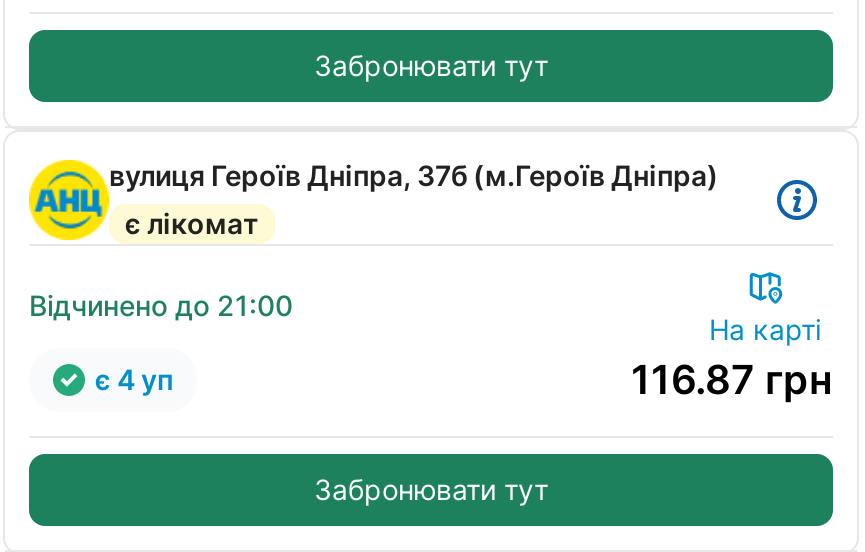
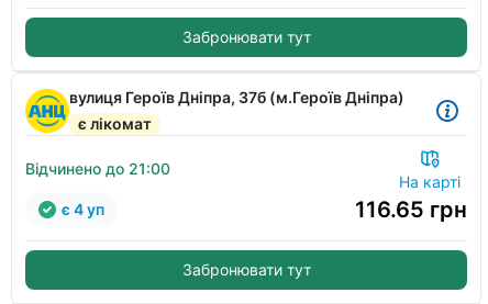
- 116.87 грн
+ 116.65 грн
